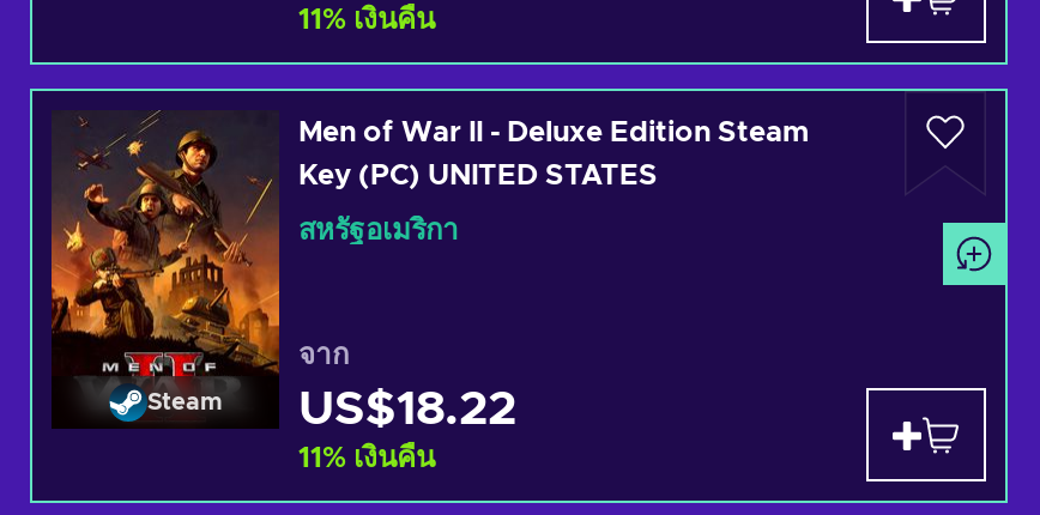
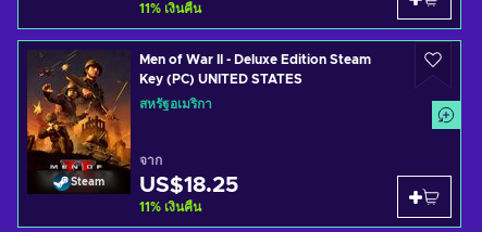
- US$18.22
+ US$18.25
